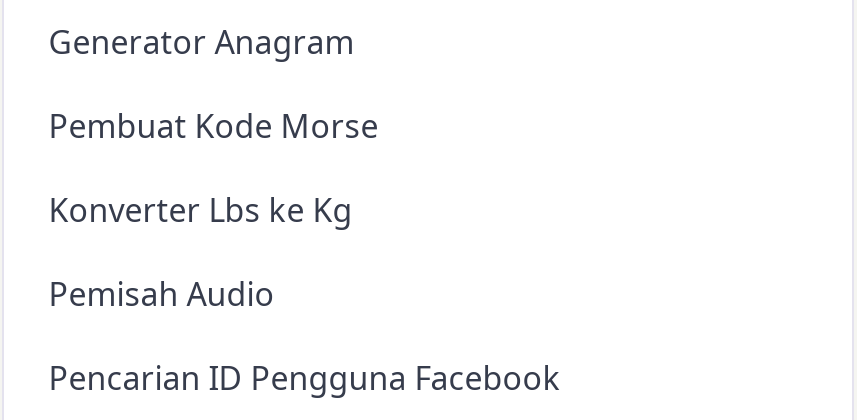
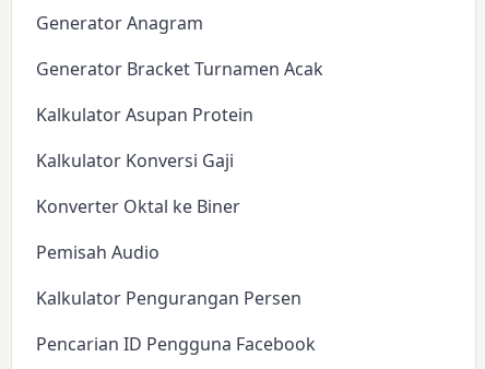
- Pembuat Kode Morse
- Konverter Lbs ke Kg
+ Generator Bracket Turnamen Acak
+ Kalkulator Asupan Protein
+ Kalkulator Konversi Gaji
+ Konverter Oktal ke Biner

+ Kalkulator Pengurangan Persen
